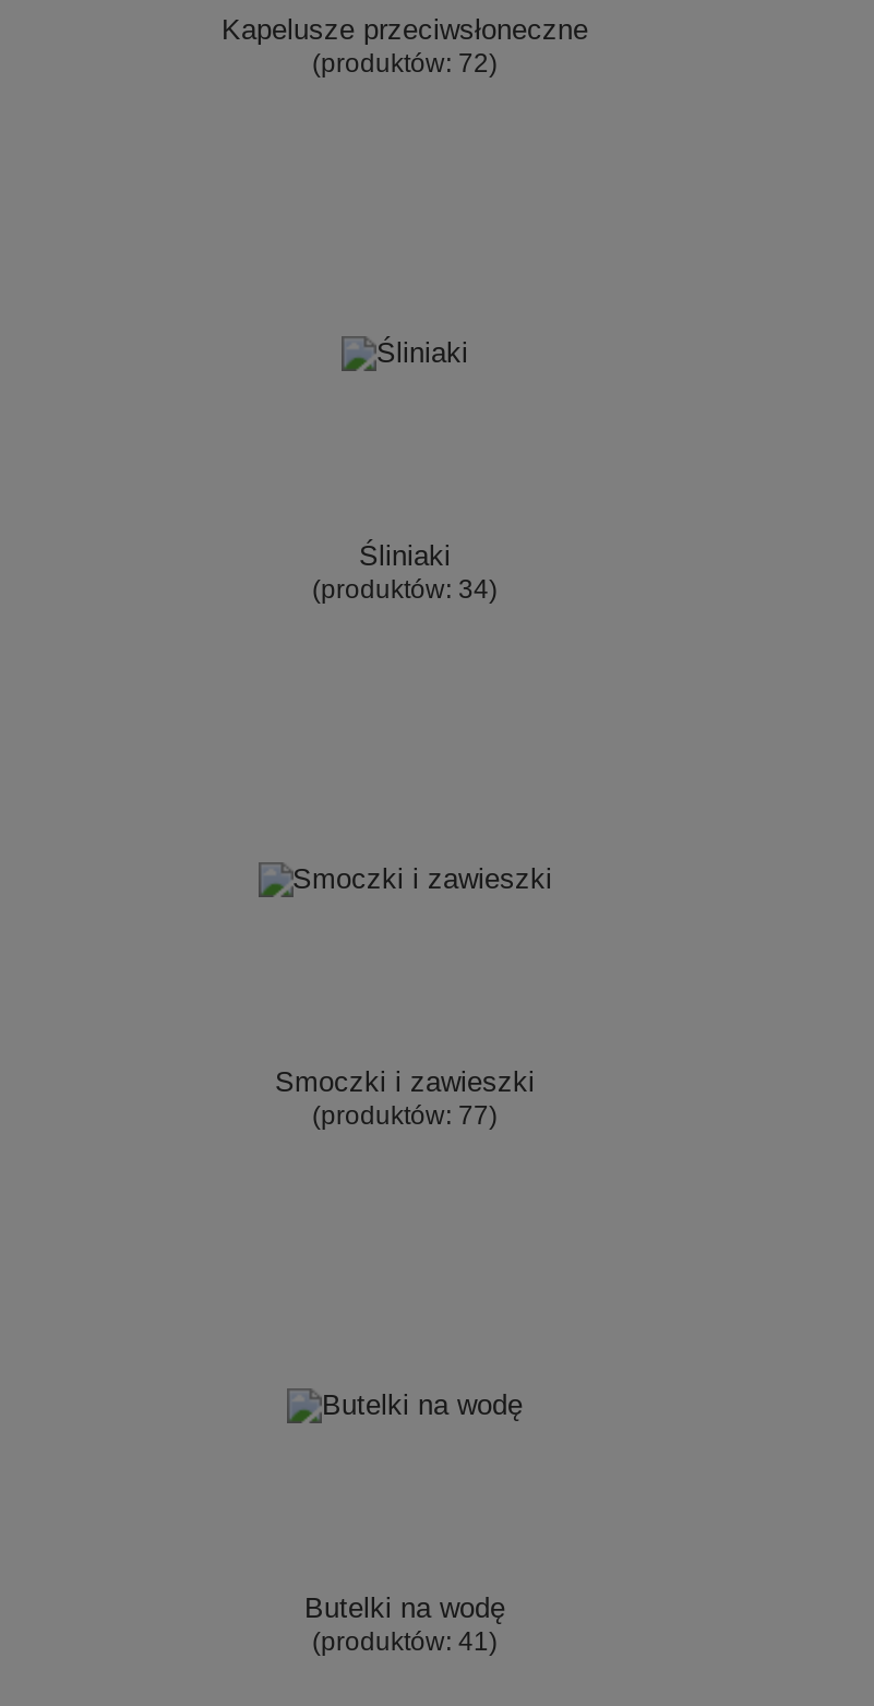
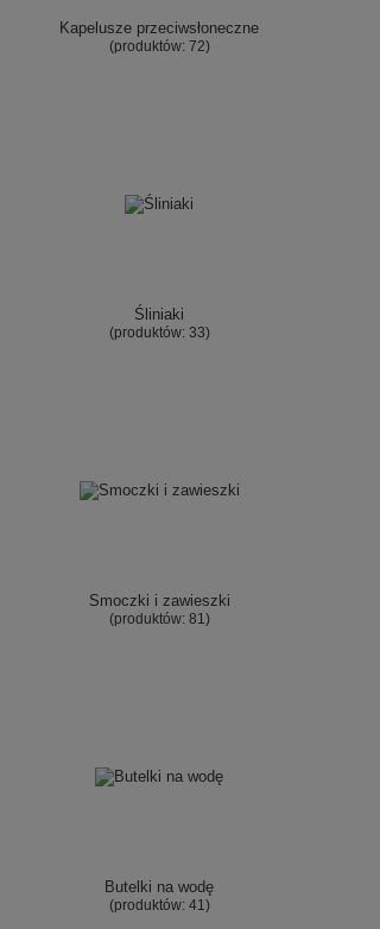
- (produktów: 34)
+ (produktów: 33)

- (produktów: 77)
+ (produktów: 81)
